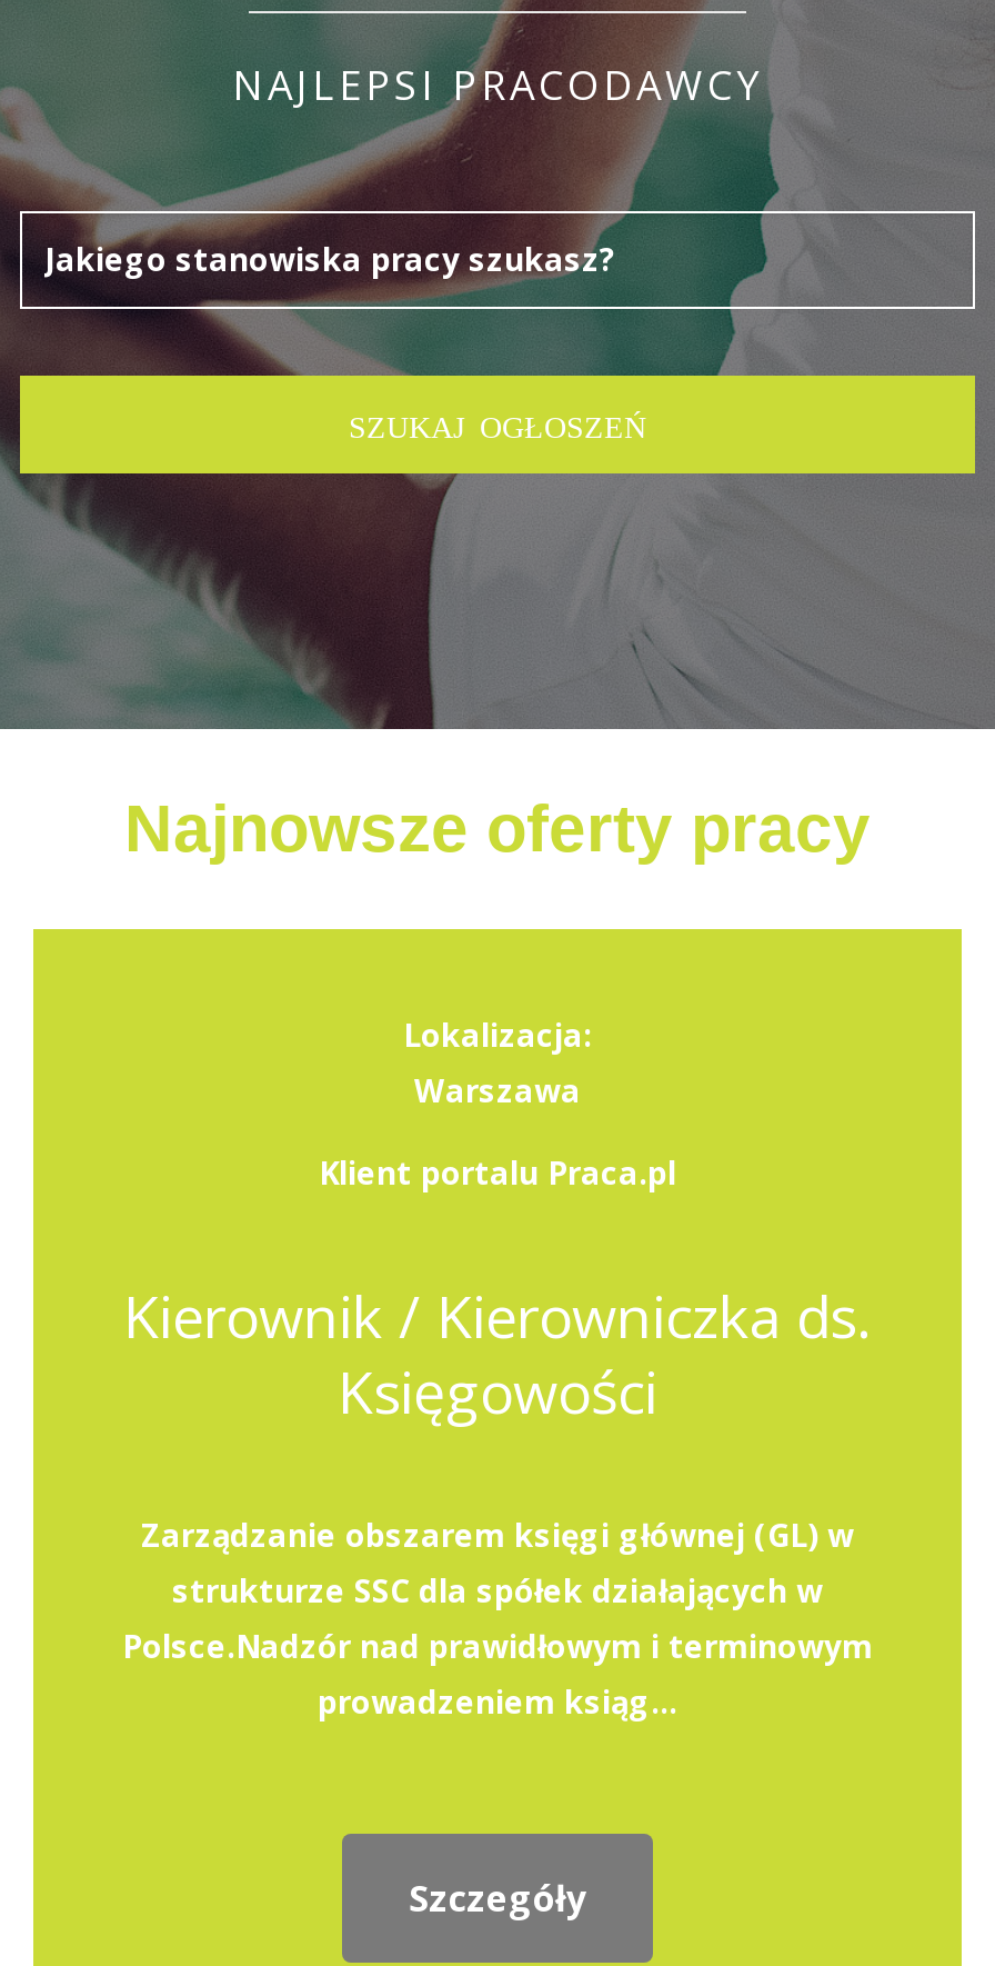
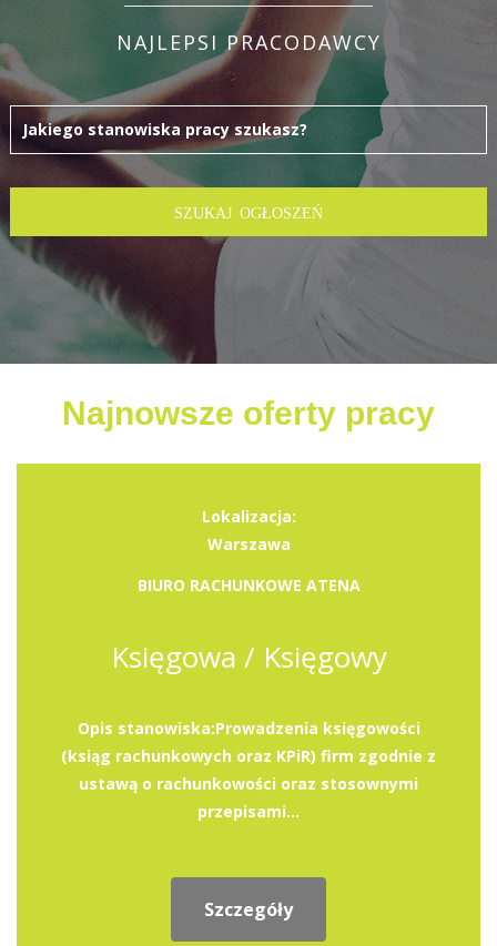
- Klient portalu Praca.pl
+ BIURO RACHUNKOWE ATENA

- Kierownik / Kierowniczka ds.
- Księgowości
+ Księgowa / Księgowy

- Zarządzanie obszarem księgi głównej (GL) w
- strukturze SSC dla spółek działających w
- Polsce.Nadzór nad prawidłowym i terminowym
- prowadzeniem ksiąg...
+ Opis stanowiska:Prowadzenia księgowości
+ (ksiąg rachunkowych oraz KPiR) firm zgodnie z
+ ustawą o rachunkowości oraz stosownymi
+ przepisami...
